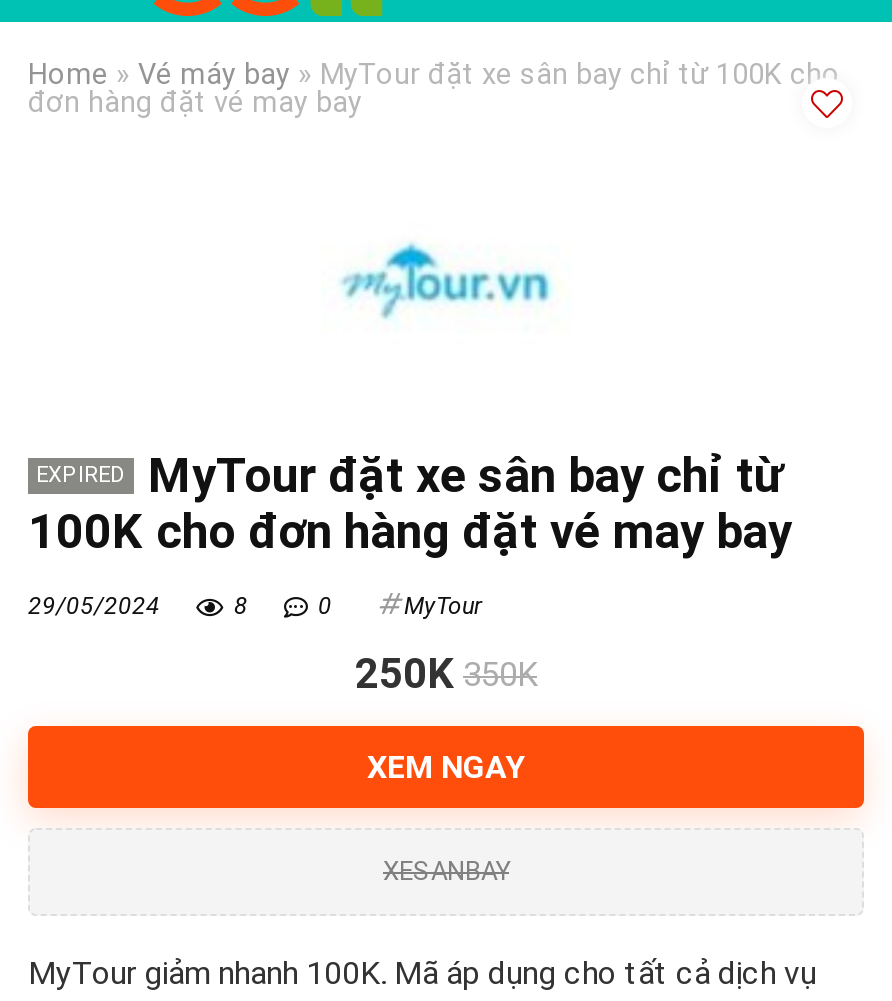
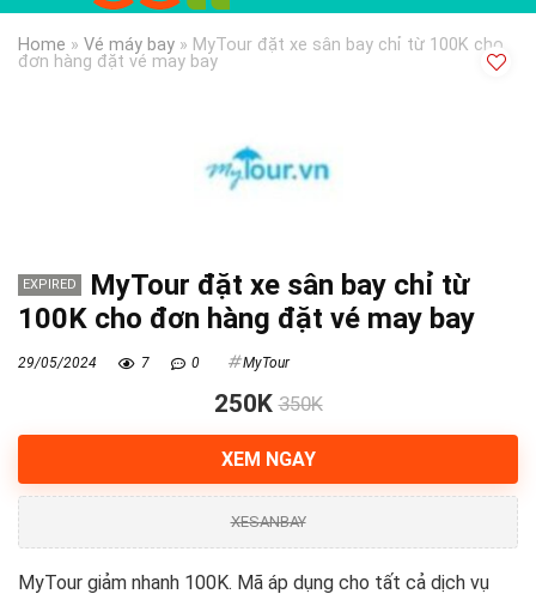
- 8
+ 7
